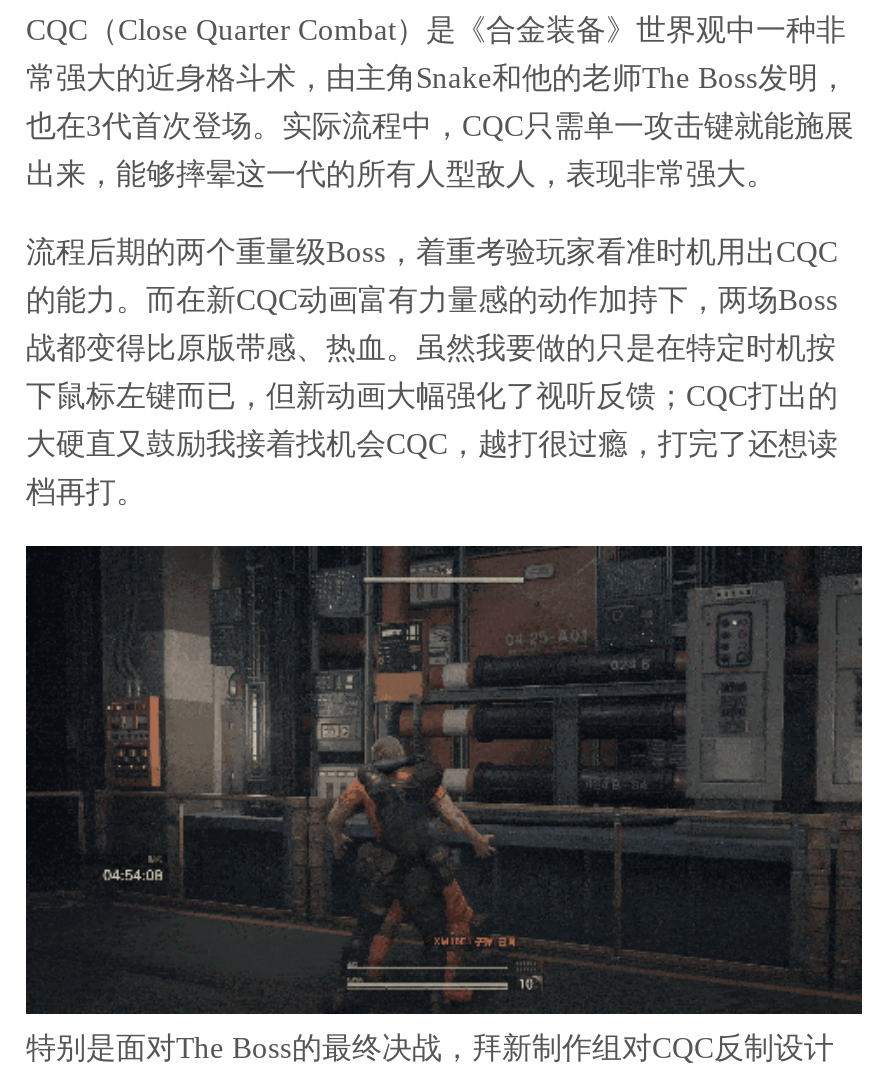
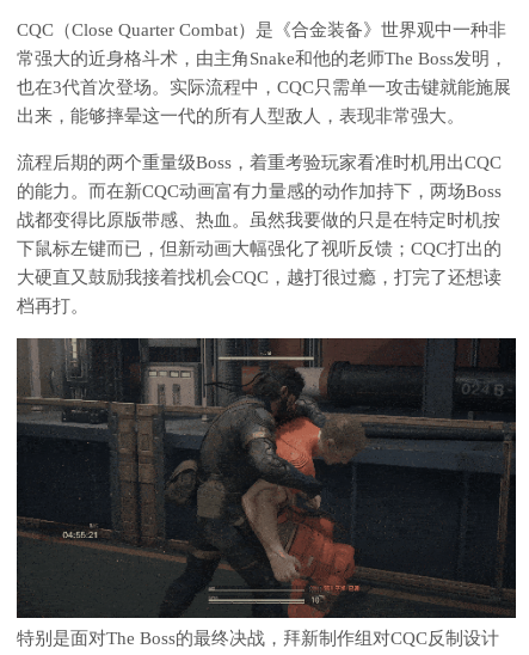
- [image]
+ [image]
